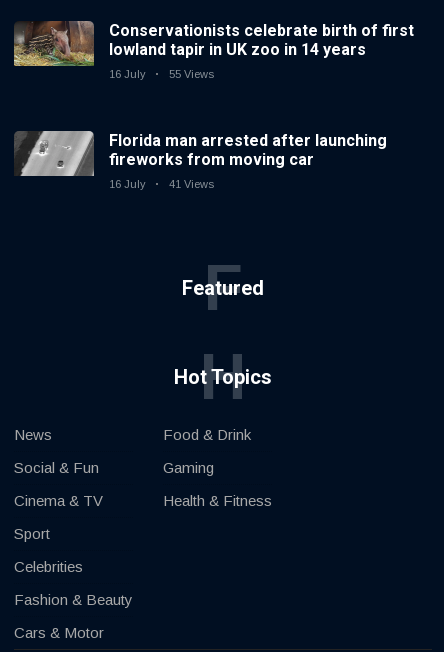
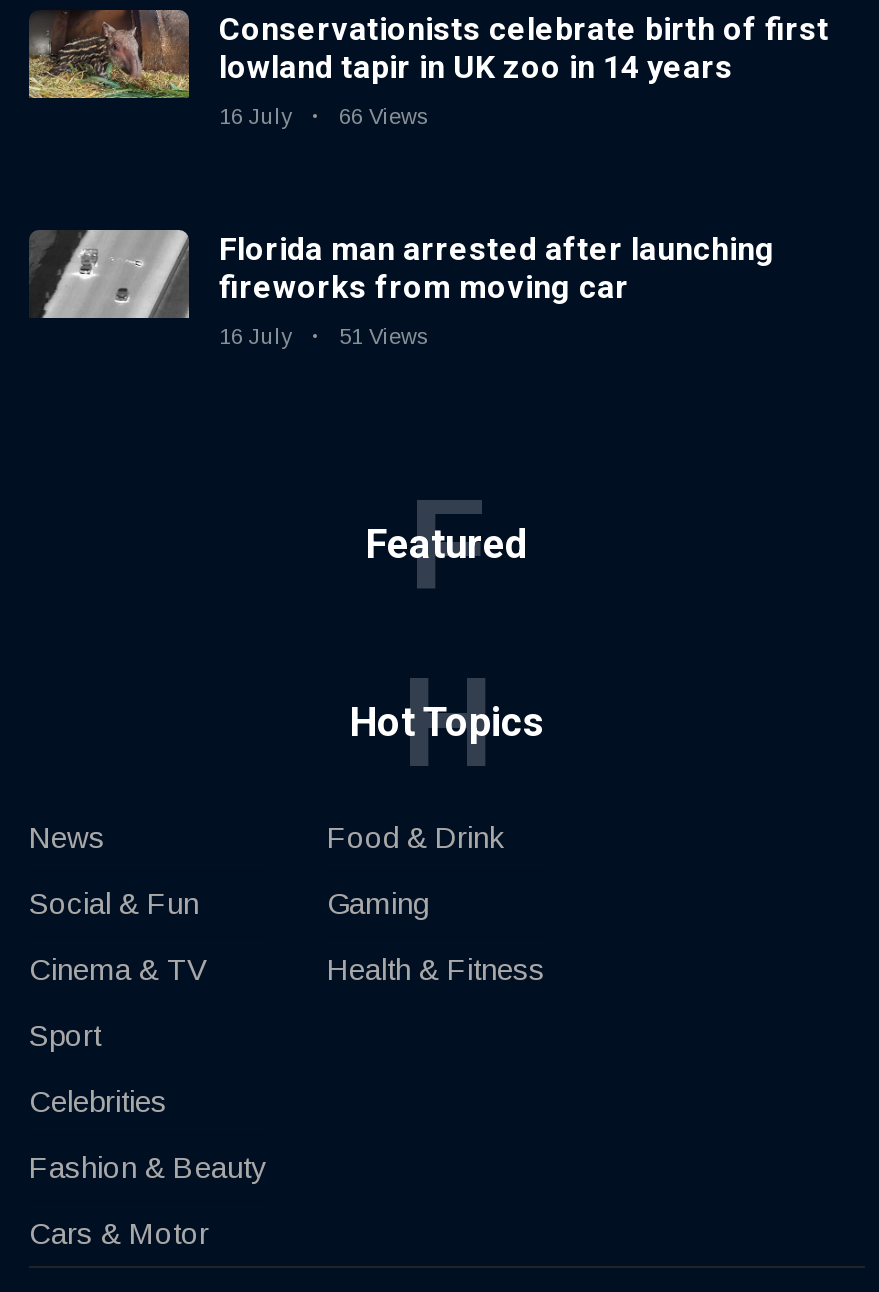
- 16 July 55 Views
+ 16 July 66 Views

- 16 July 41 Views
+ 16 July 51 Views
